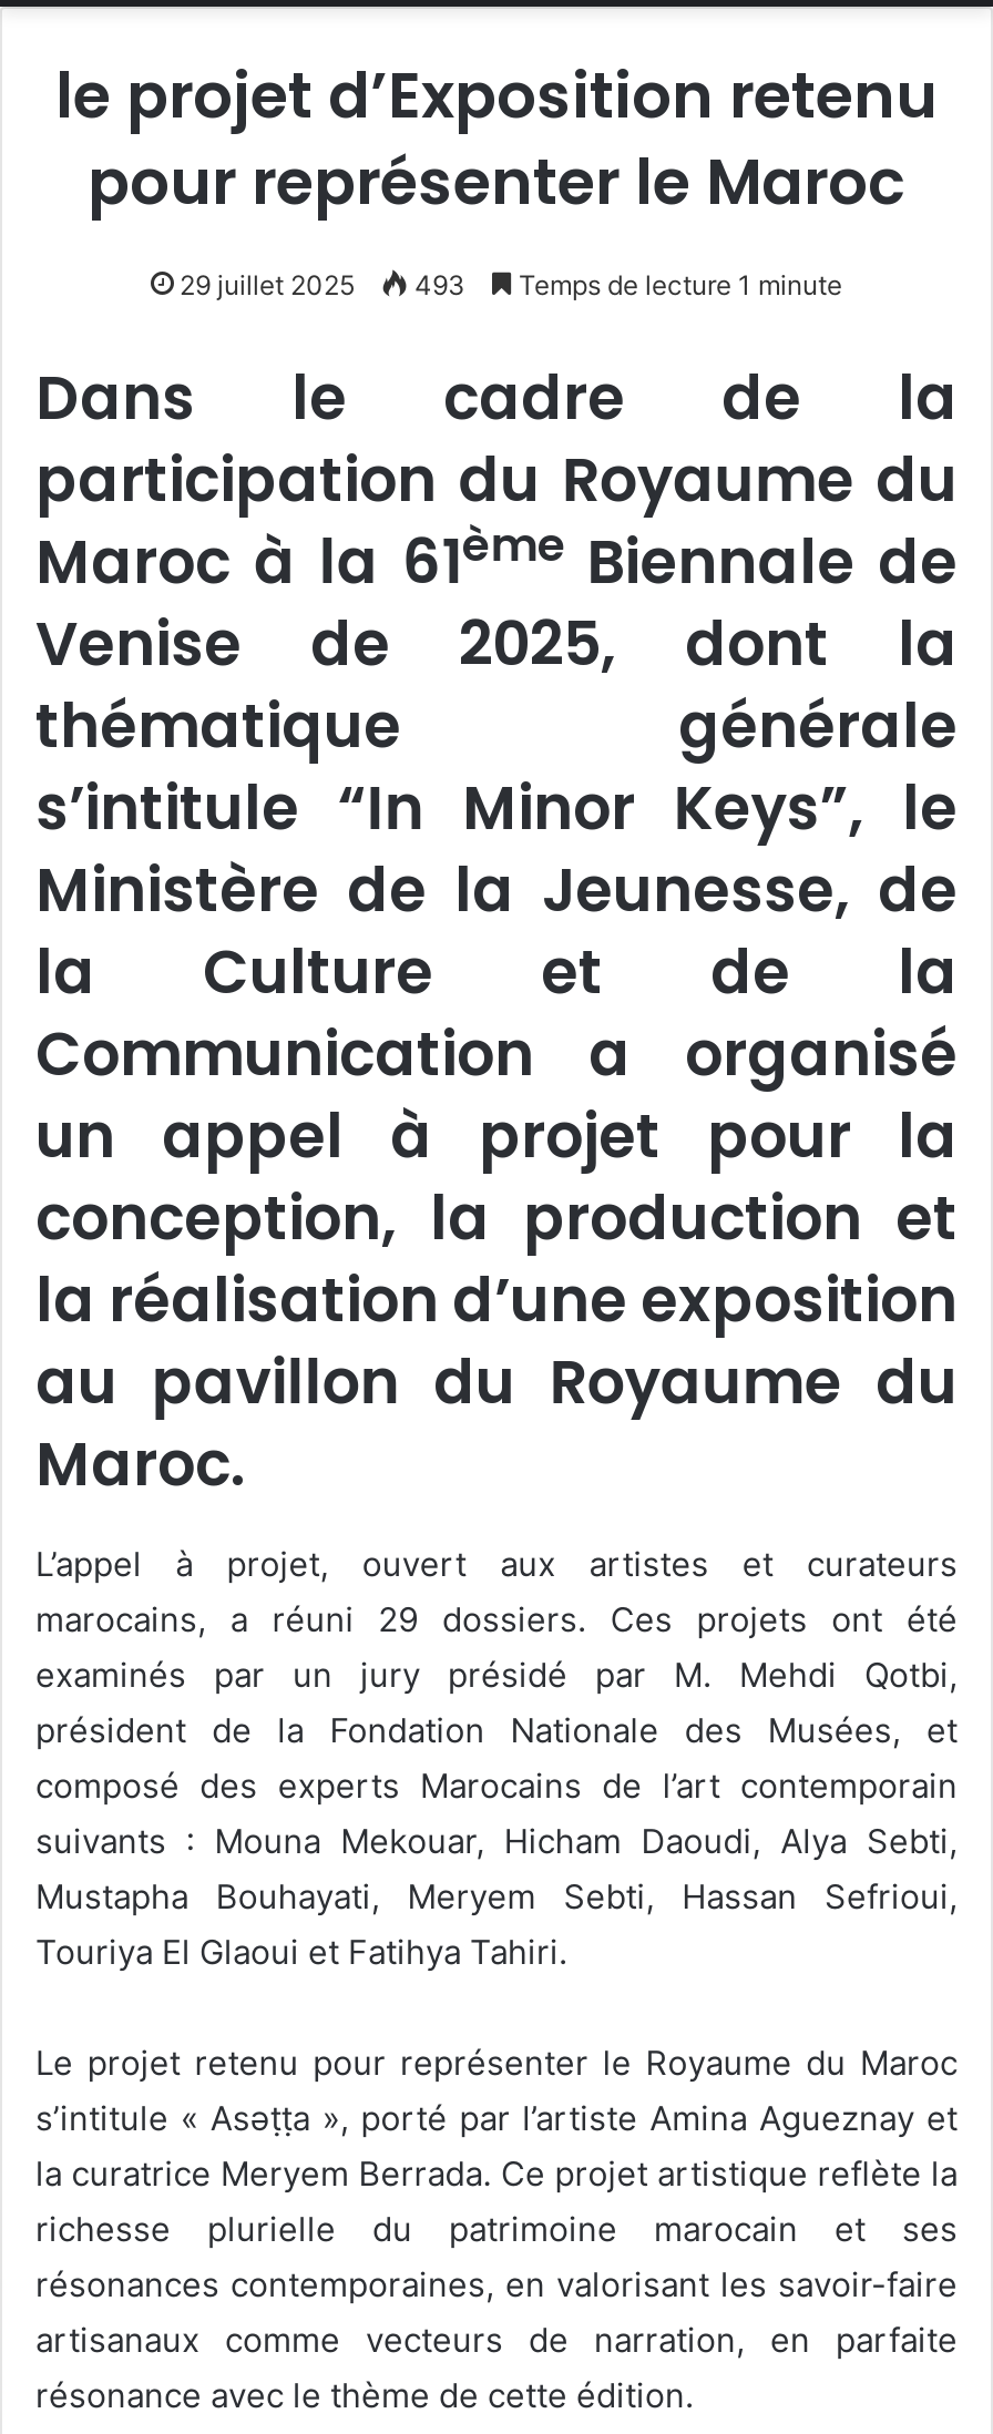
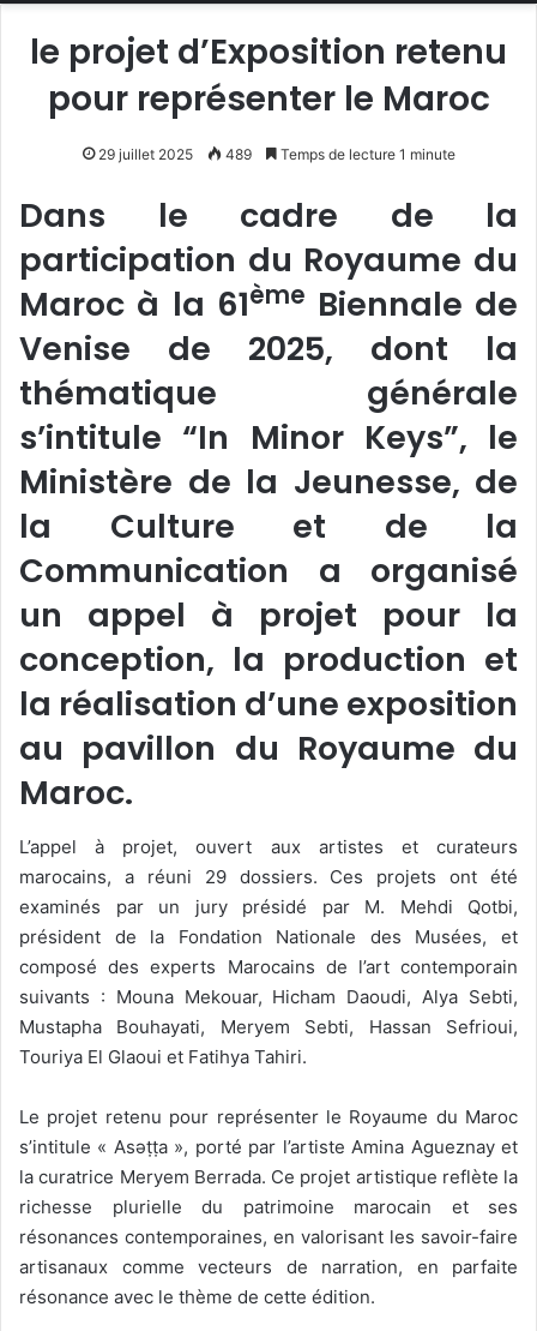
- 29 juillet 2025 493 Temps de lecture 1 minute
+ 29 juillet 2025 489 Temps de lecture 1 minute
